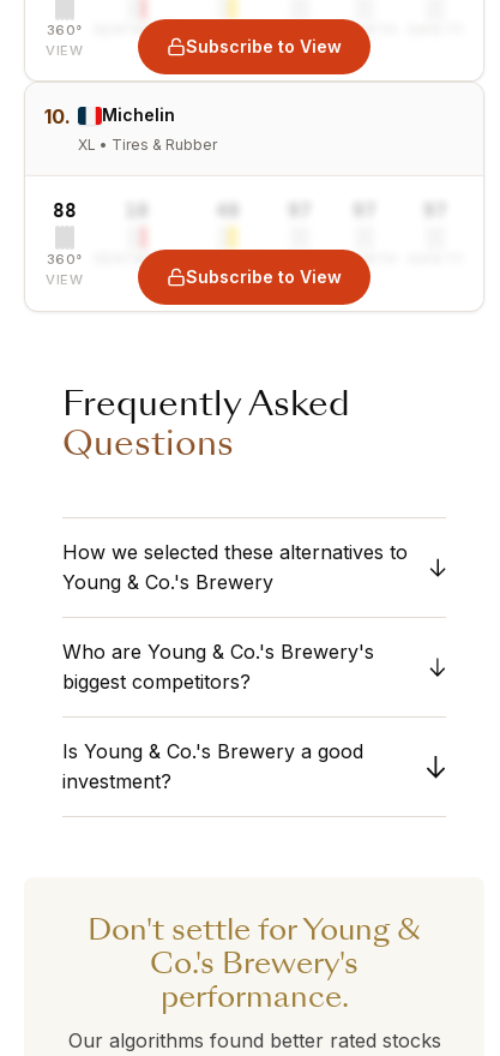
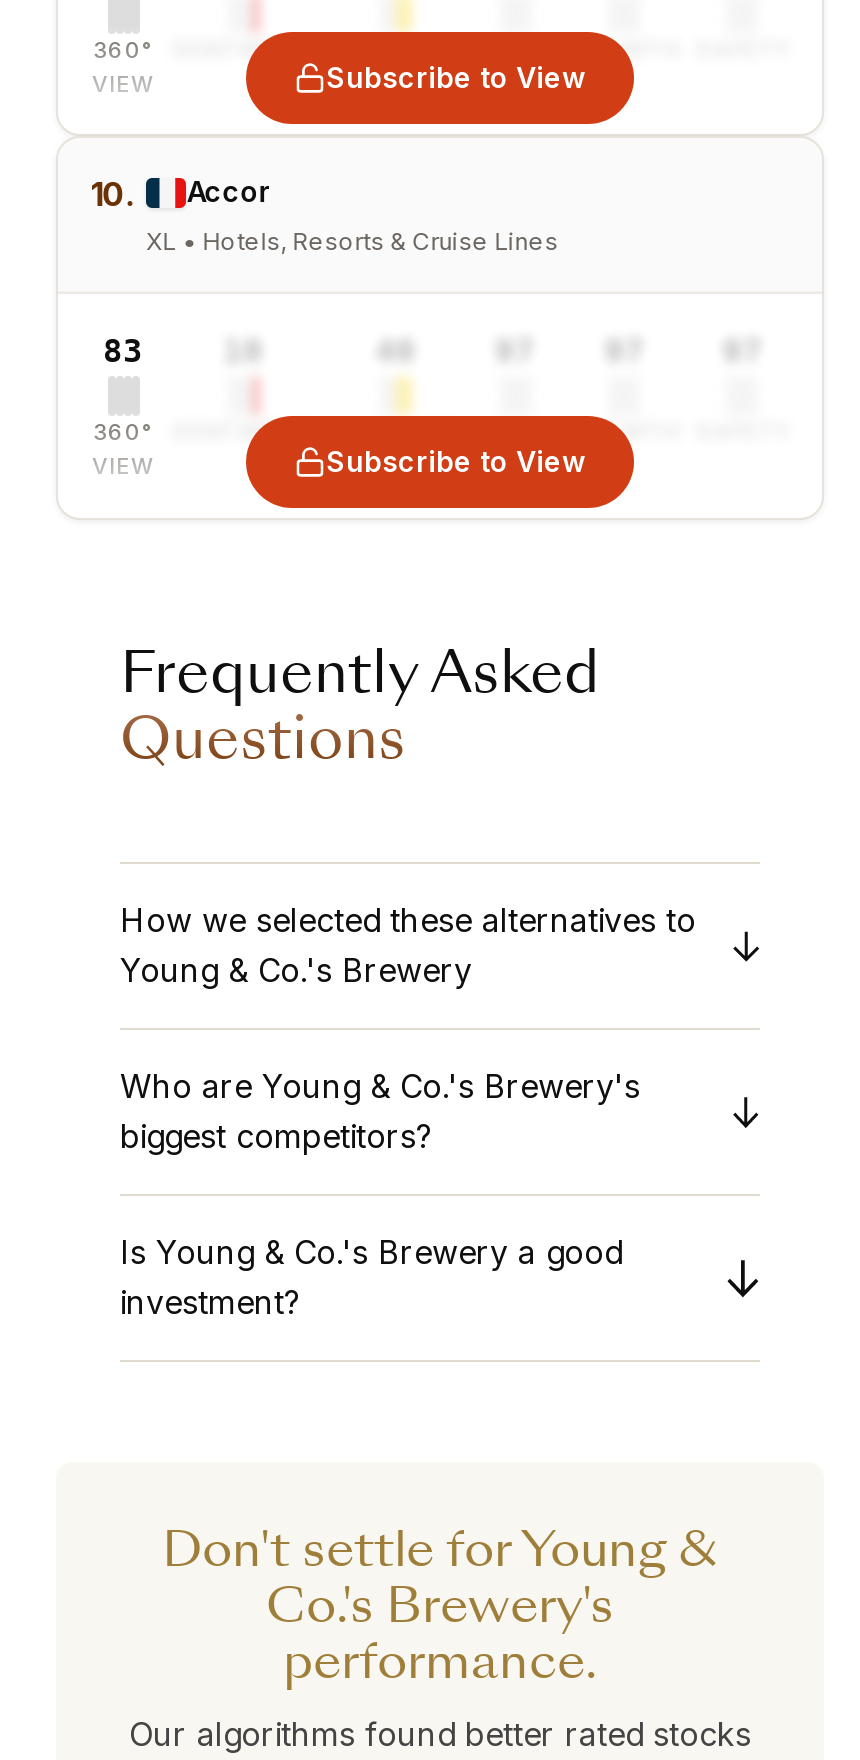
- Michelin
+ Accor

- XL • Tires & Rubber
+ XL • Hotels, Resorts & Cruise Lines

- 88
+ 83
